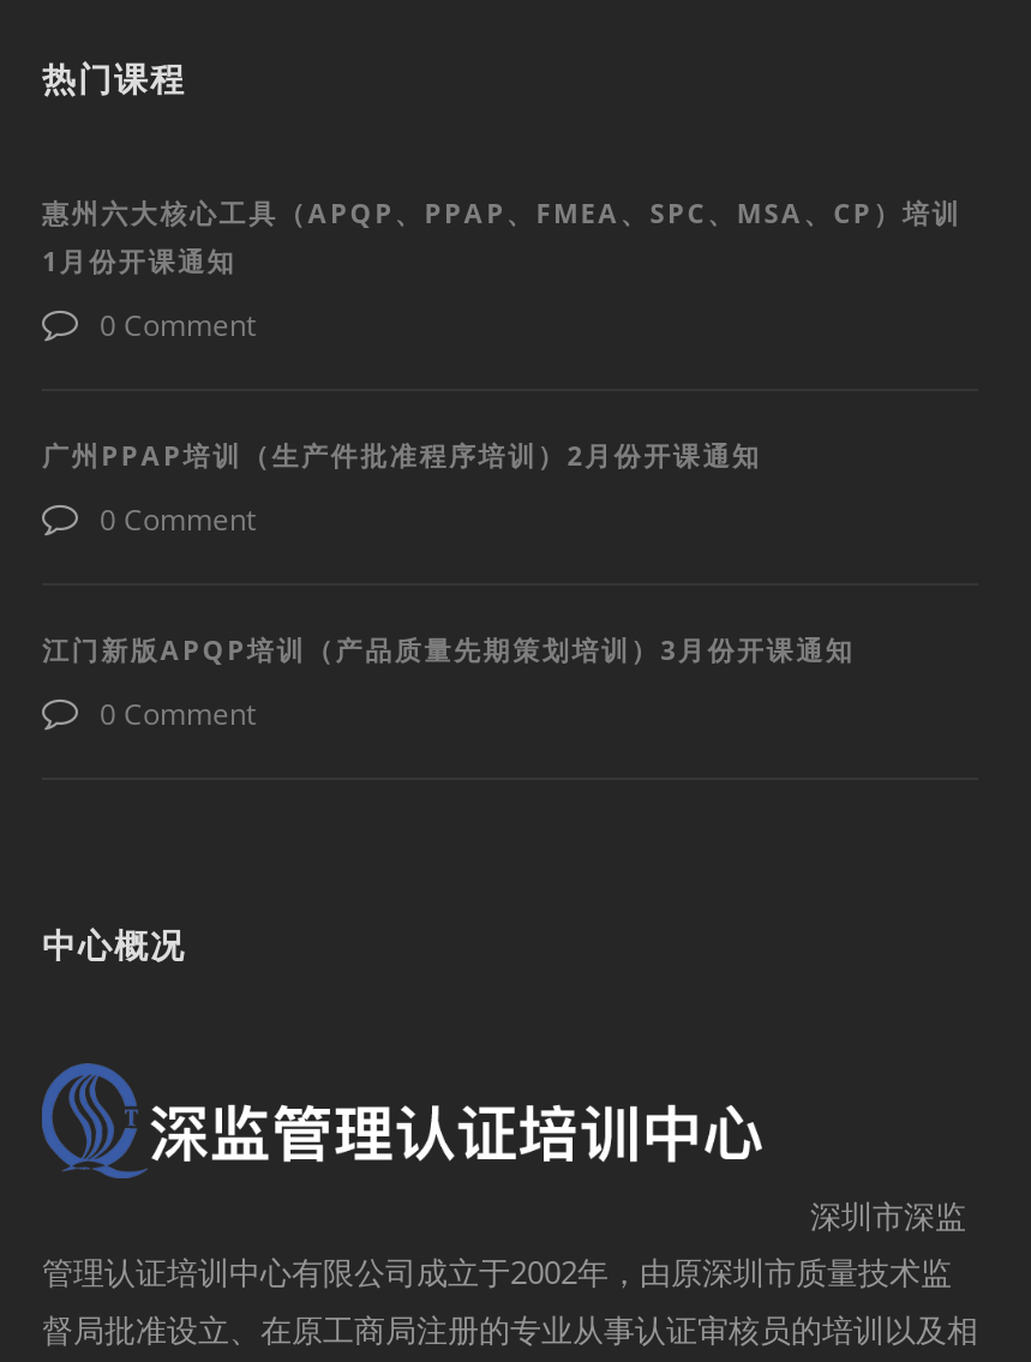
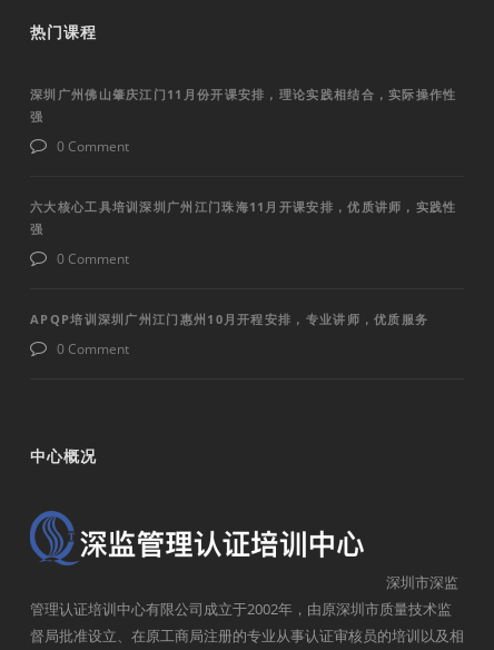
- 惠州六大核心工具（APQP、PPAP、FMEA、SPC、MSA、CP）培训
- 1月份开课通知
+ 深圳广州佛山肇庆江门11月份开课安排，理论实践相结合，实际操作性
+ 强

- 广州PPAP培训（生产件批准程序培训）2月份开课通知
+ 六大核心工具培训深圳广州江门珠海11月开课安排，优质讲师，实践性
+ 强

- 江门新版APQP培训（产品质量先期策划培训）3月份开课通知
+ APQP培训深圳广州江门惠州10月开程安排，专业讲师，优质服务
